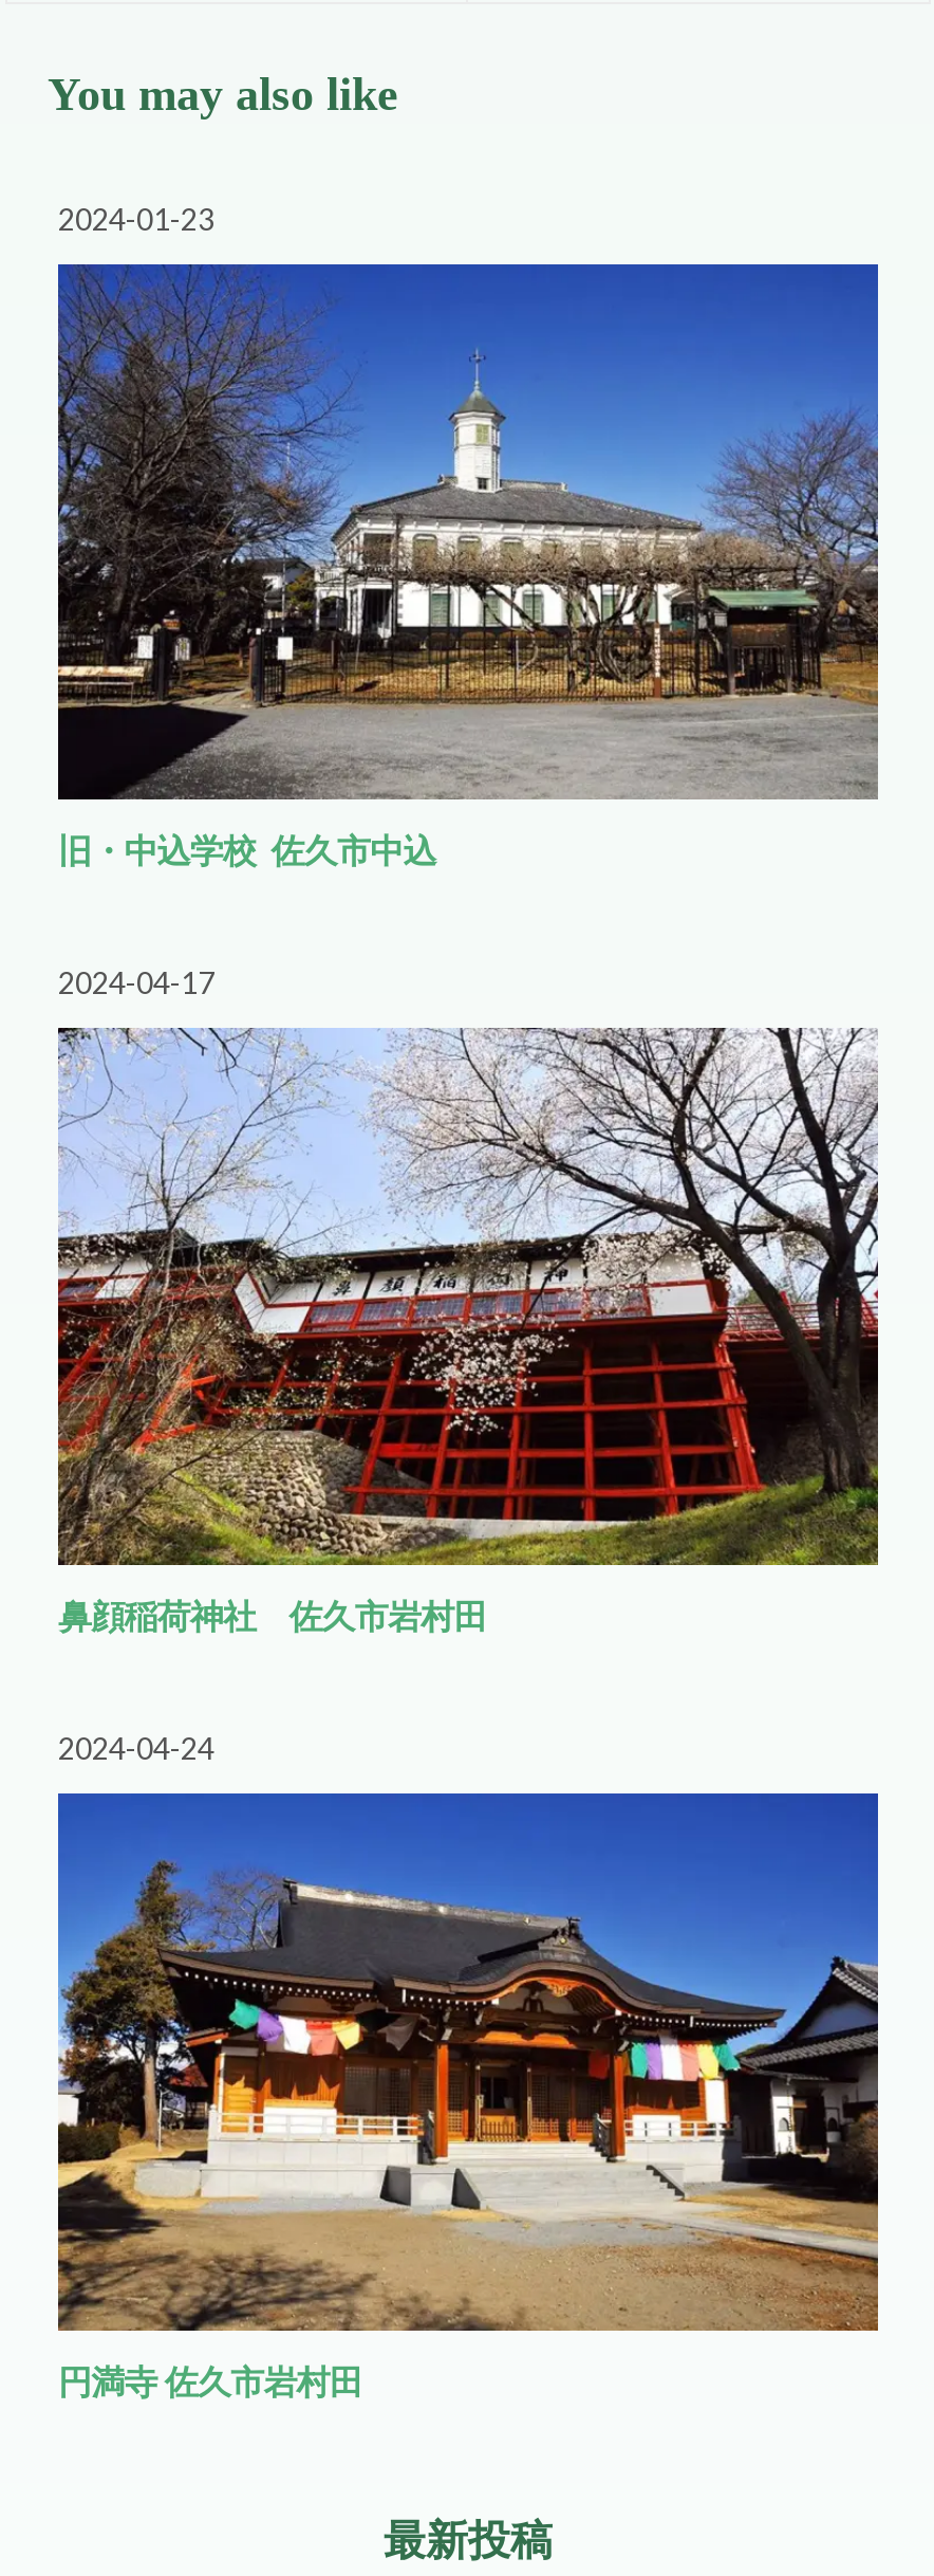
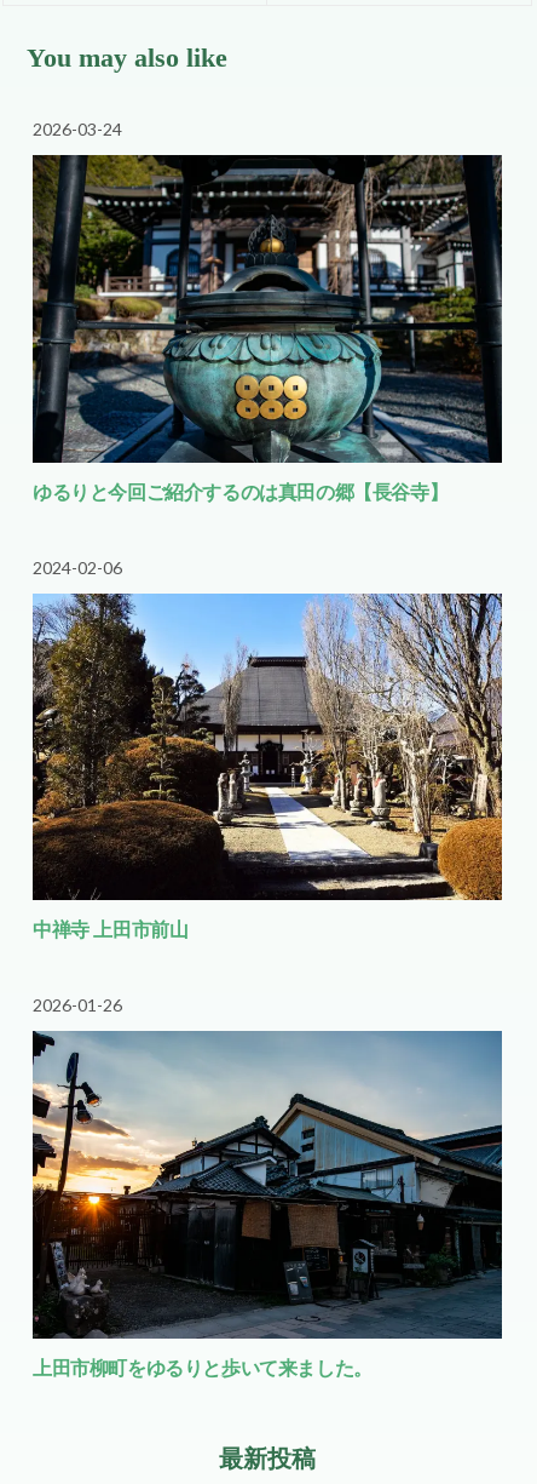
- 2024-01-23
+ 2026-03-24

- [image]
- 旧・中込学校 佐久市中込
+ [image]
+ ゆるりと今回ご紹介するのは真田の郷【長谷寺】

- 2024-04-17
+ 2024-02-06

- [image]
- 鼻顔稲荷神社 佐久市岩村田
+ [image]
+ 中禅寺 上田市前山

- 2024-04-24
+ 2026-01-26

- [image]
- 円満寺 佐久市岩村田
+ [image]
+ 上田市柳町をゆるりと歩いて来ました。
